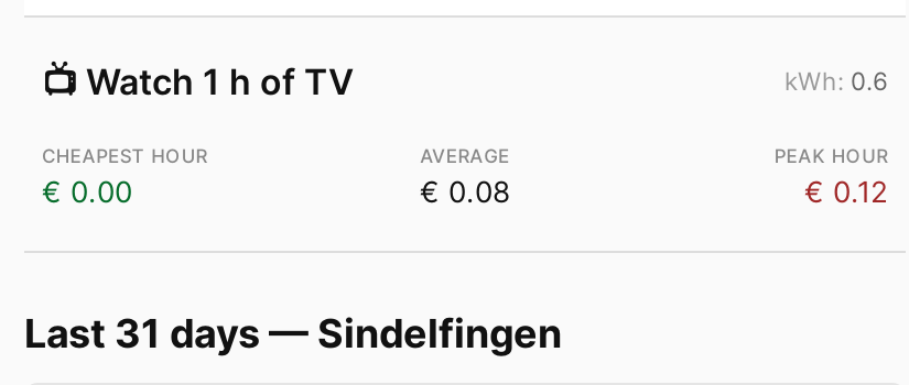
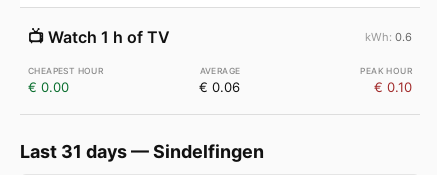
- € 0.08
+ € 0.06

- € 0.12
+ € 0.10
